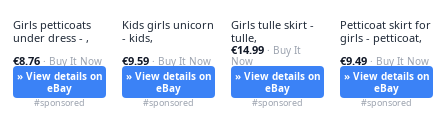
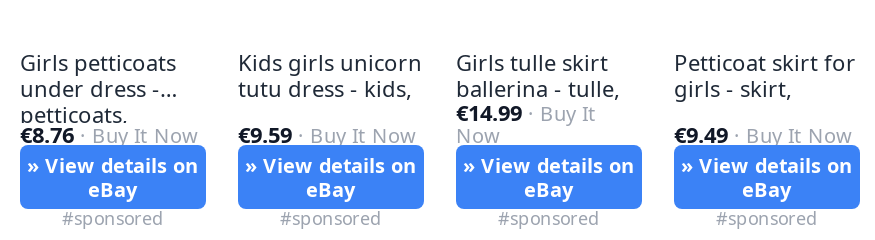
- Girls tulle skirt -
- tulle,
+ Girls tulle skirt
+ ballerina - tulle,

- under dress - ,
+ under dress -
+ petticoats,

- - kids,
+ tutu dress - kids,

- girls - petticoat,
+ girls - skirt,
